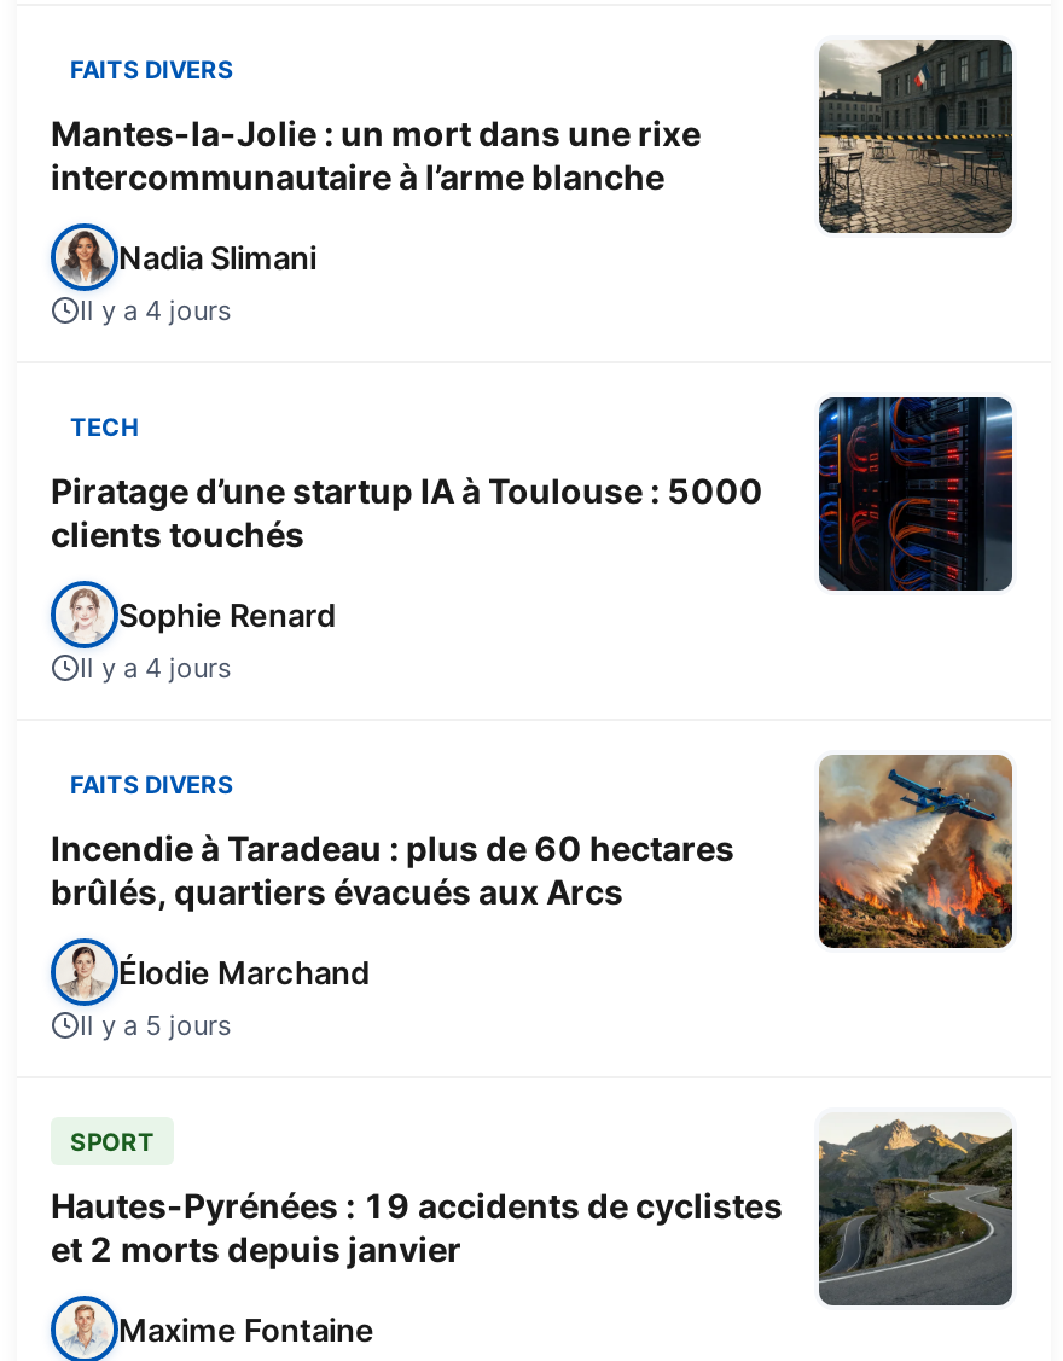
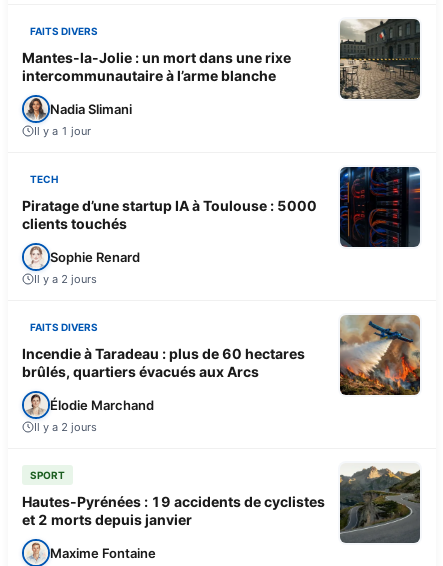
- Il y a 4 jours
+ Il y a 1 jour

- Il y a 4 jours
+ Il y a 2 jours

- Il y a 5 jours
+ Il y a 2 jours
